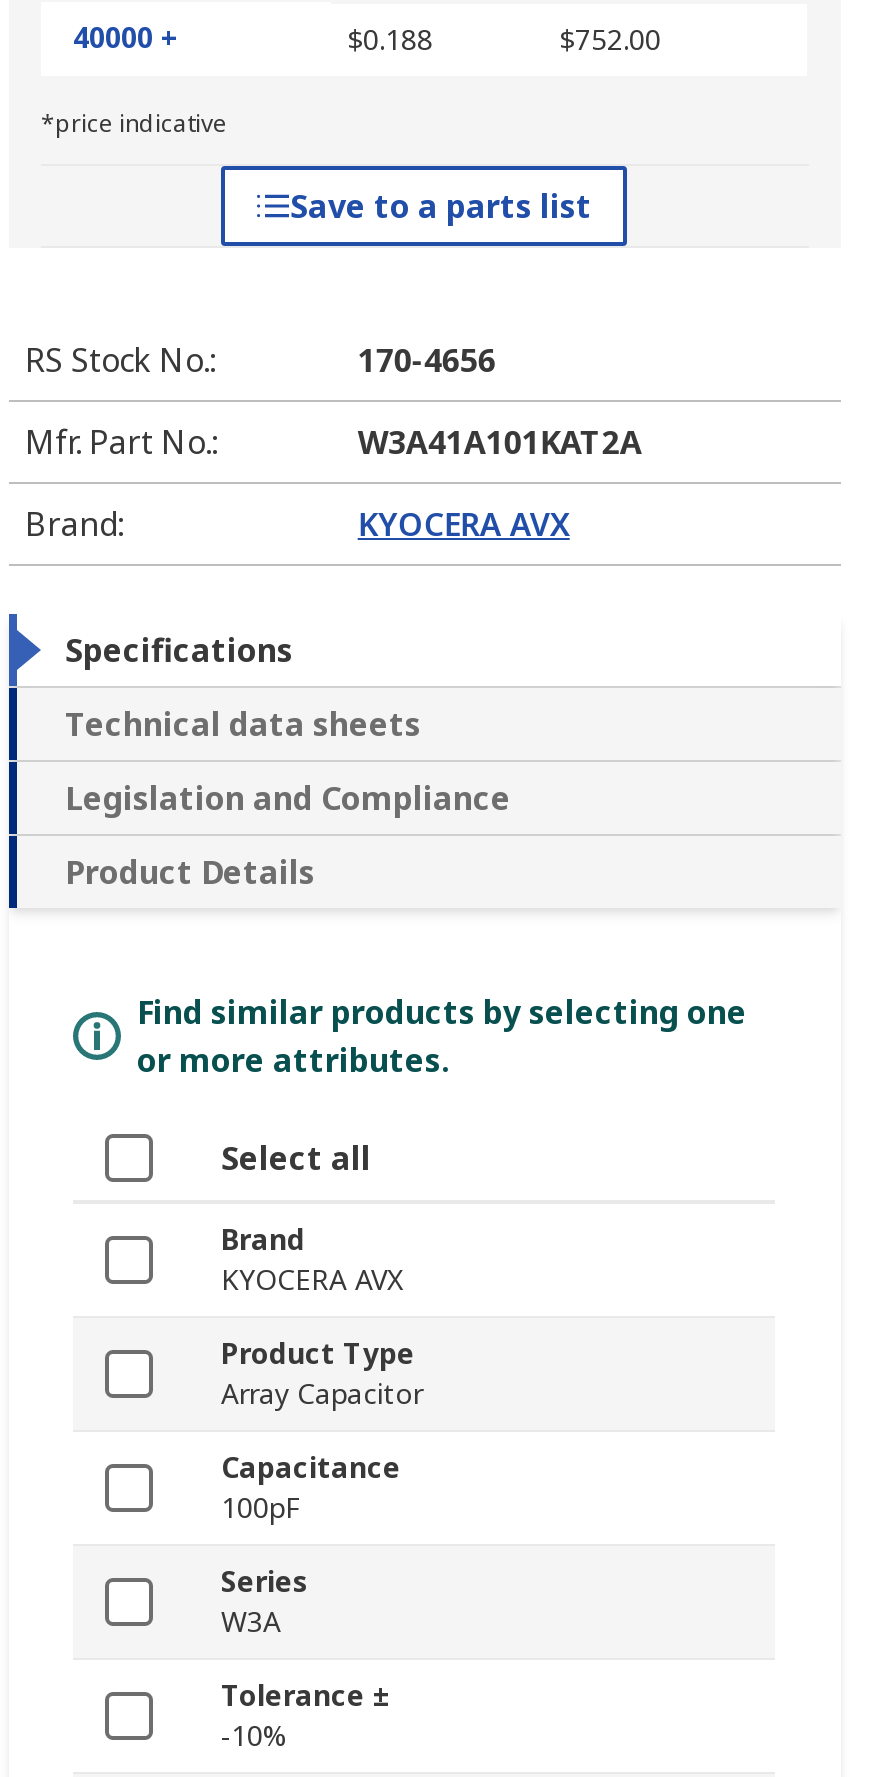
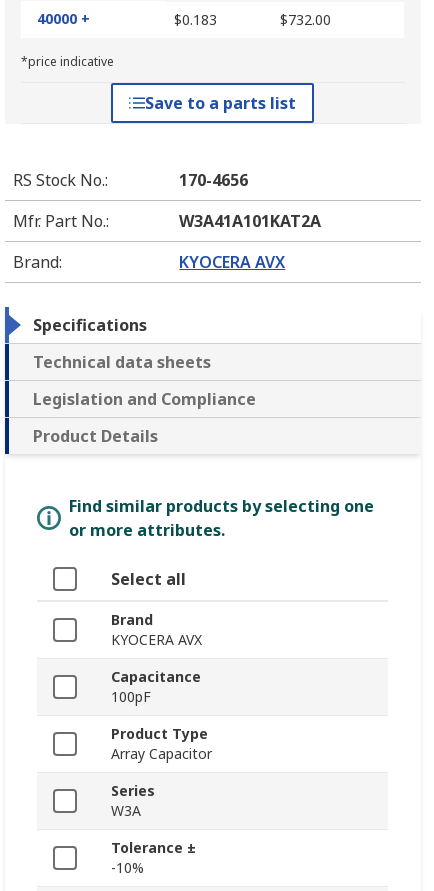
- $0.188
+ $0.183

- $752.00
+ $732.00

moved down: Product Type | Array Capacitor

moved up: Capacitance | 100pF
